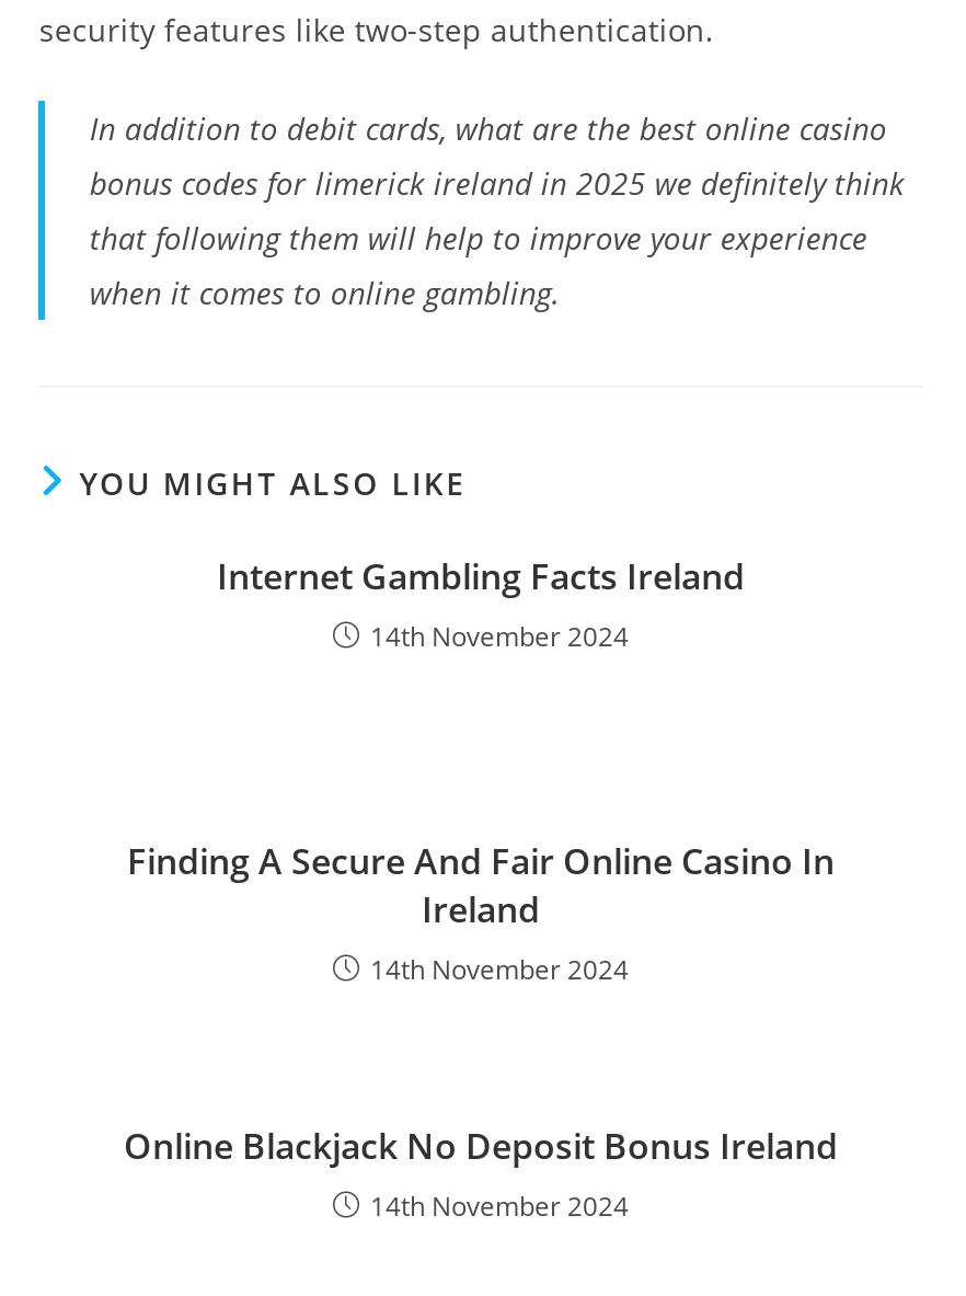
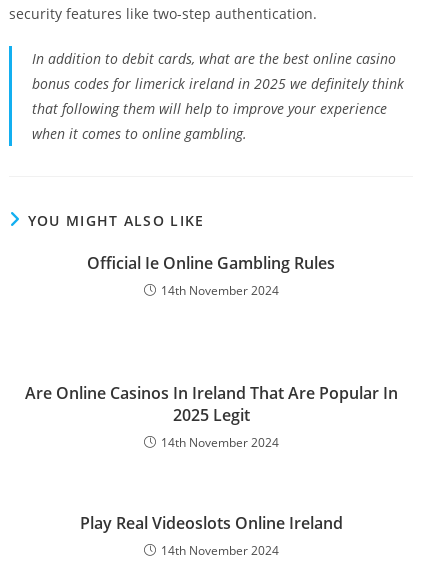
- Internet Gambling Facts Ireland
+ Official Ie Online Gambling Rules

- Finding A Secure And Fair Online Casino In
- Ireland
+ Are Online Casinos In Ireland That Are Popular In
+ 2025 Legit

- Online Blackjack No Deposit Bonus Ireland
+ Play Real Videoslots Online Ireland
